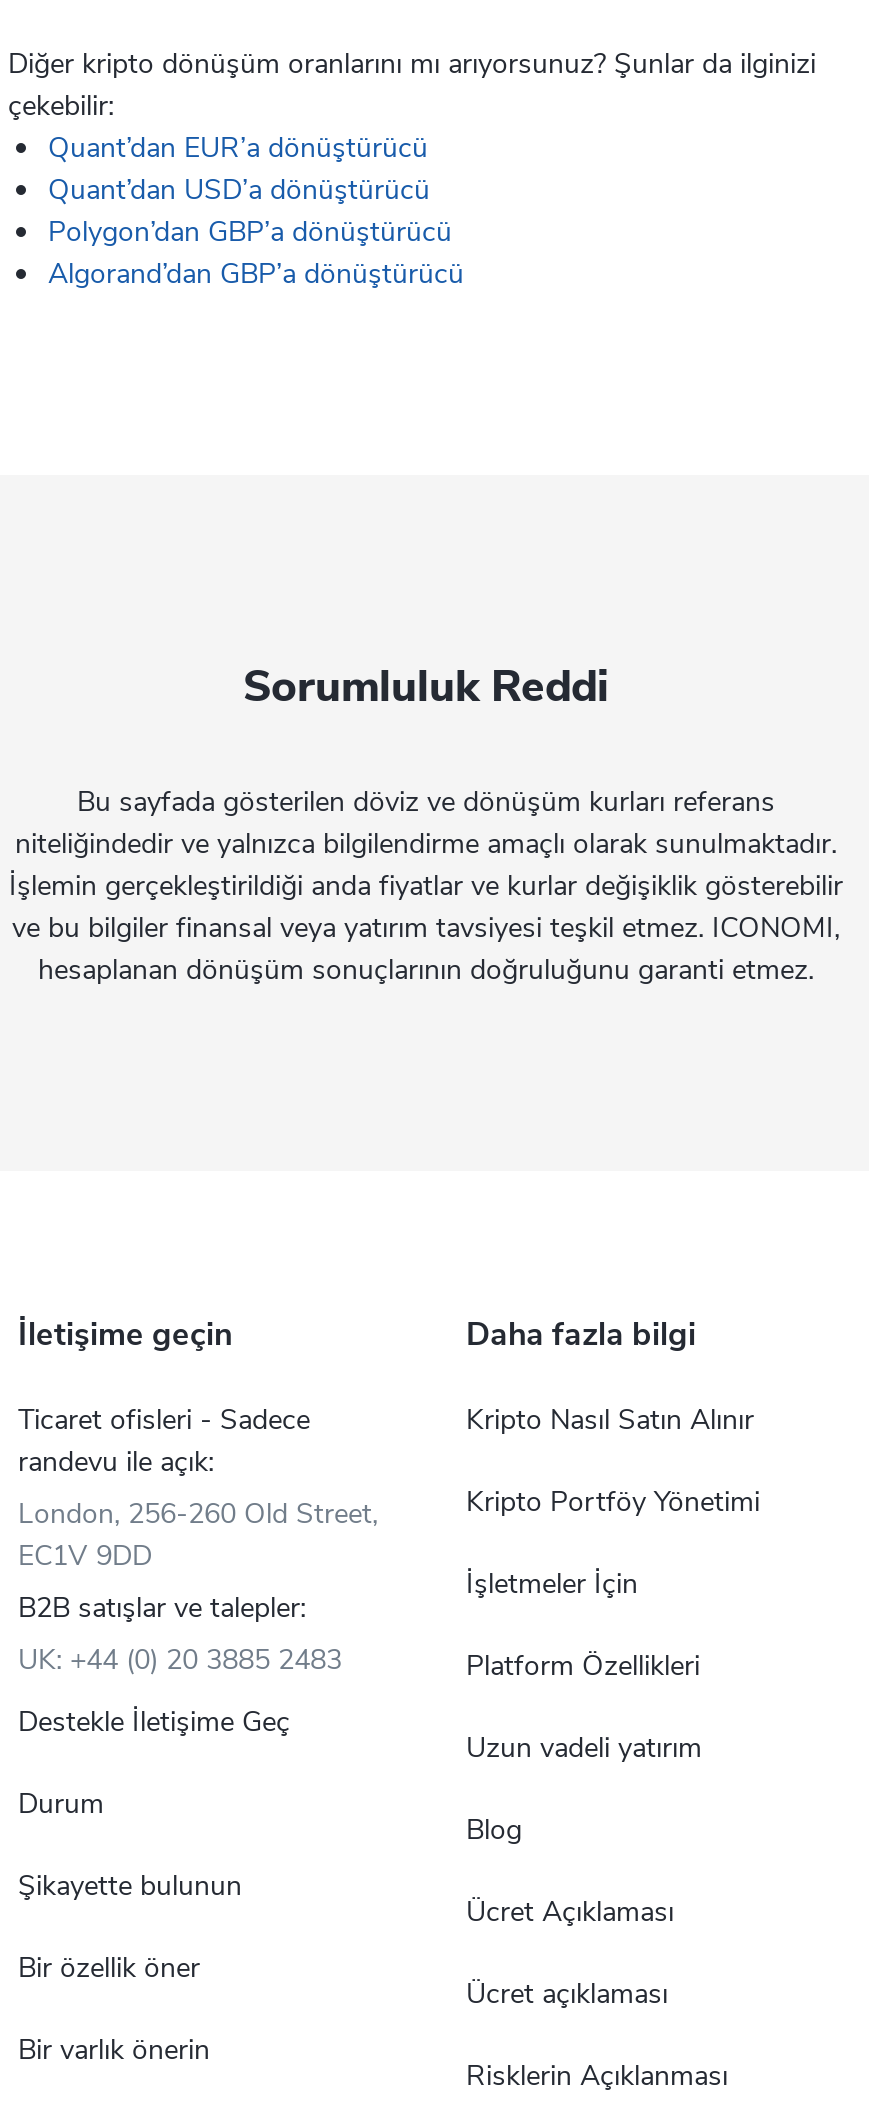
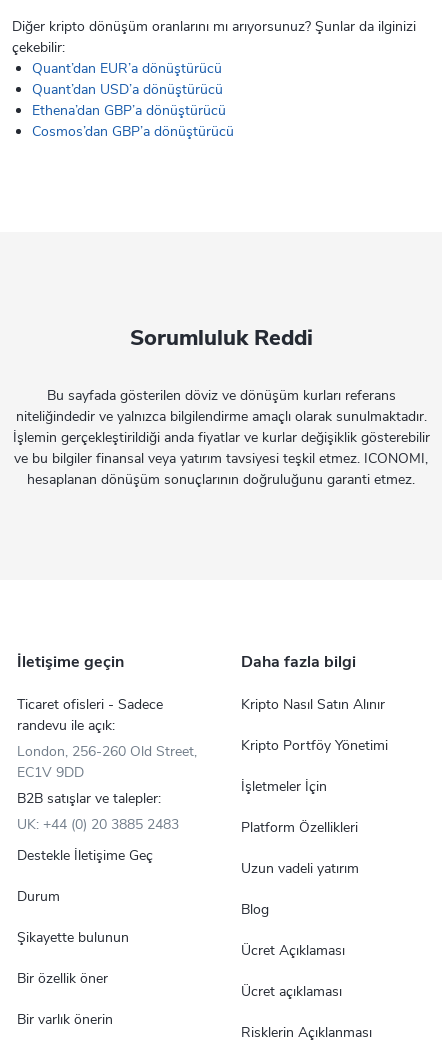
- Polygon’dan GBP’a dönüştürücü
+ Ethena’dan GBP’a dönüştürücü

- Algorand’dan GBP’a dönüştürücü
+ Cosmos’dan GBP’a dönüştürücü
